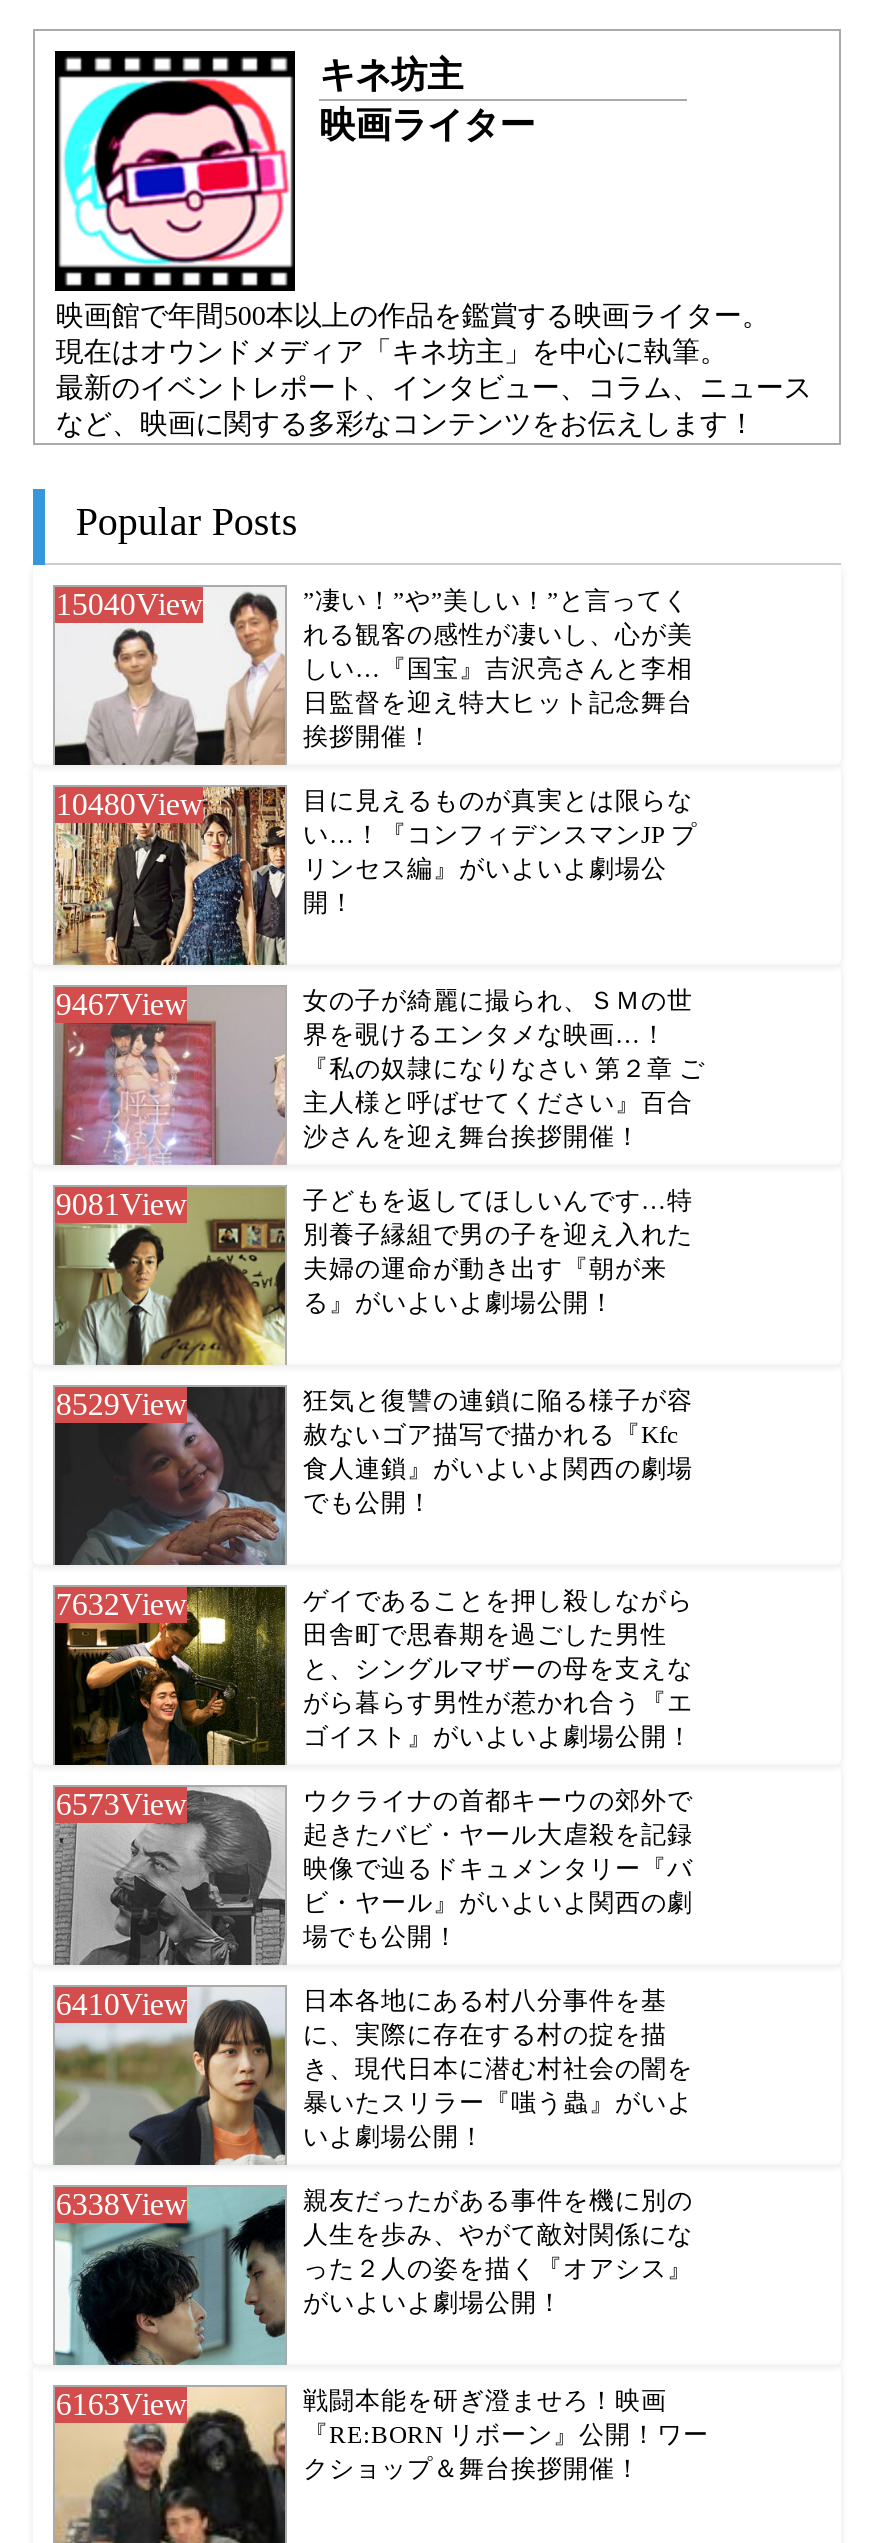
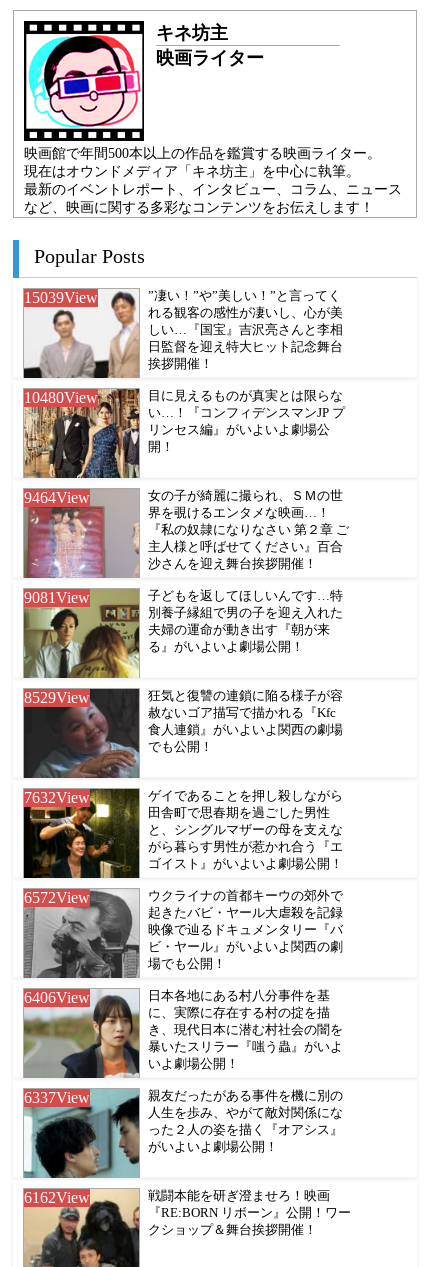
- 15040View
+ 15039View

- 9467View
+ 9464View

- 6573View
+ 6572View

- 6410View
+ 6406View

- 6338View
+ 6337View

- 6163View
+ 6162View
